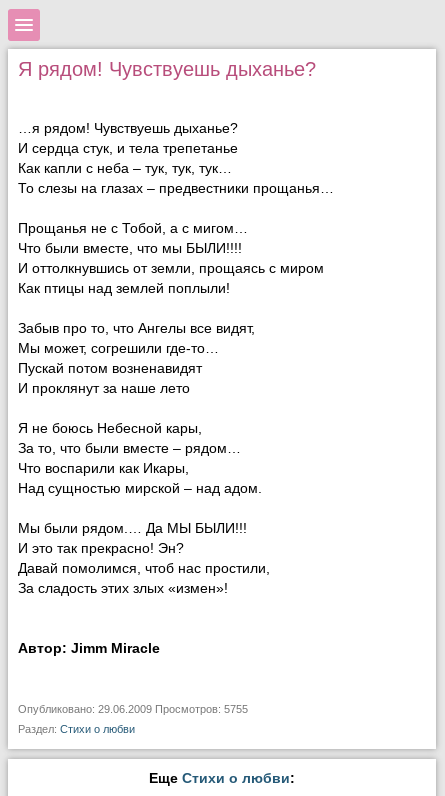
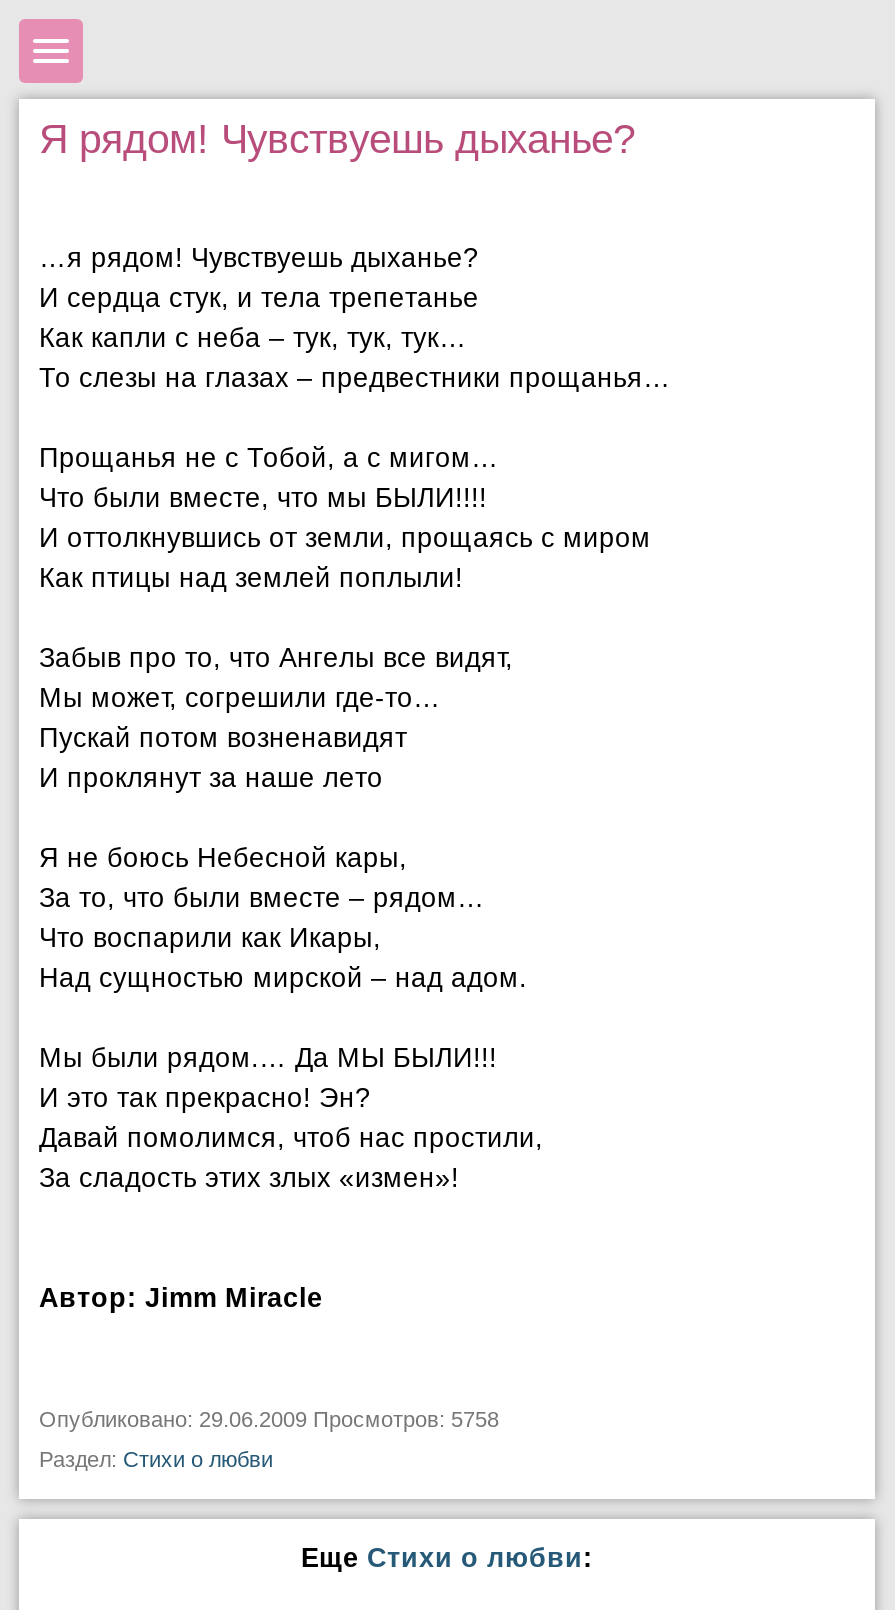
- Опубликовано: 29.06.2009 Просмотров: 5755
+ Опубликовано: 29.06.2009 Просмотров: 5758
